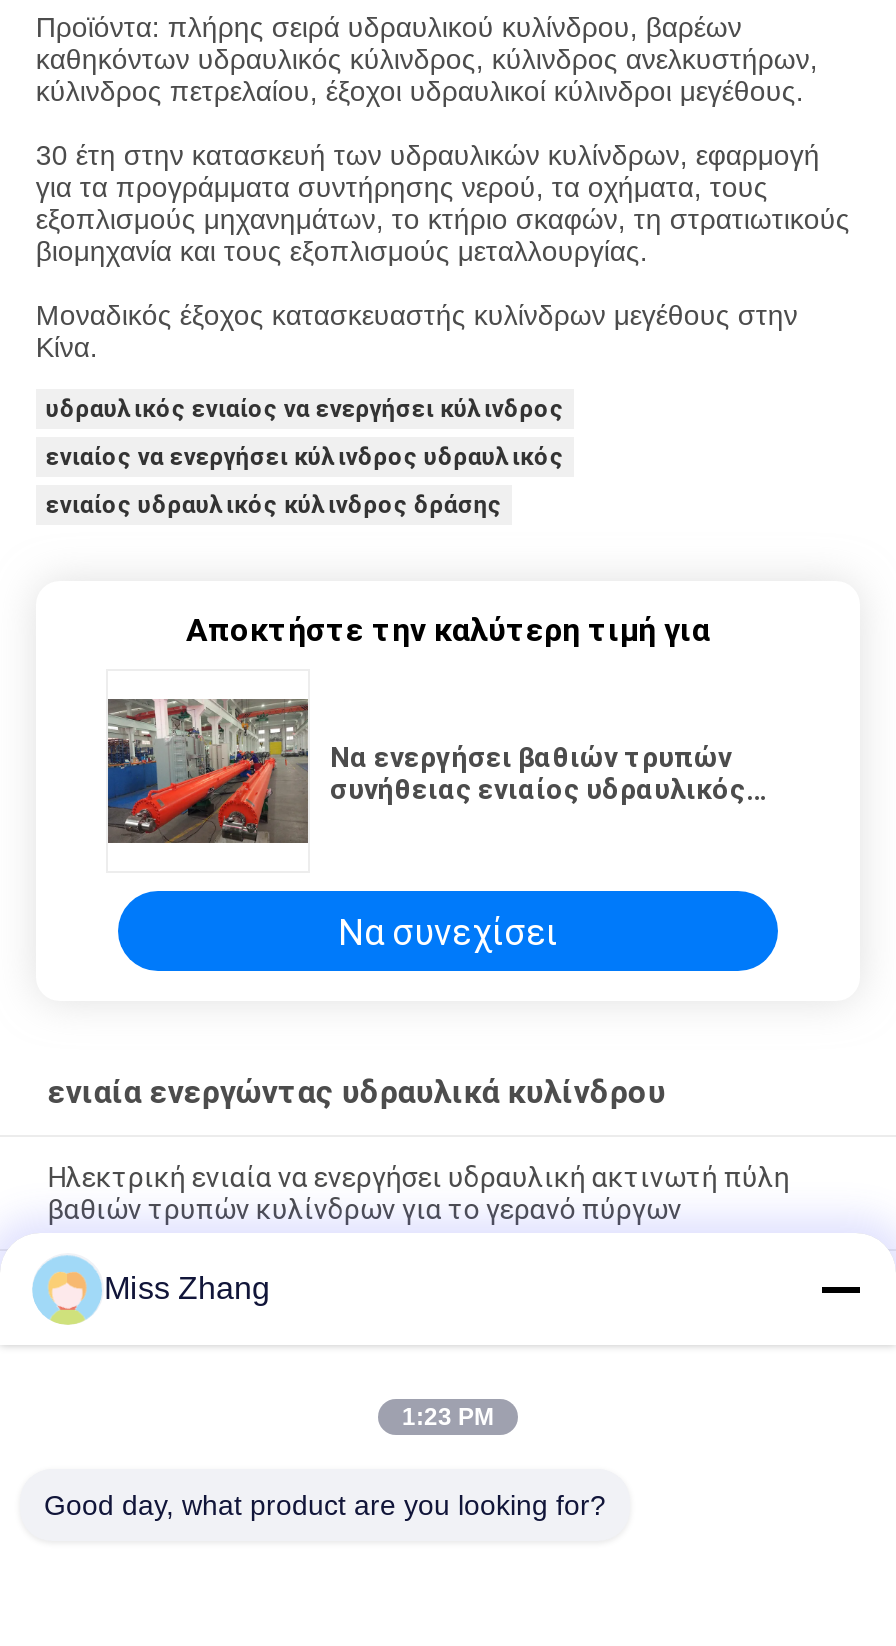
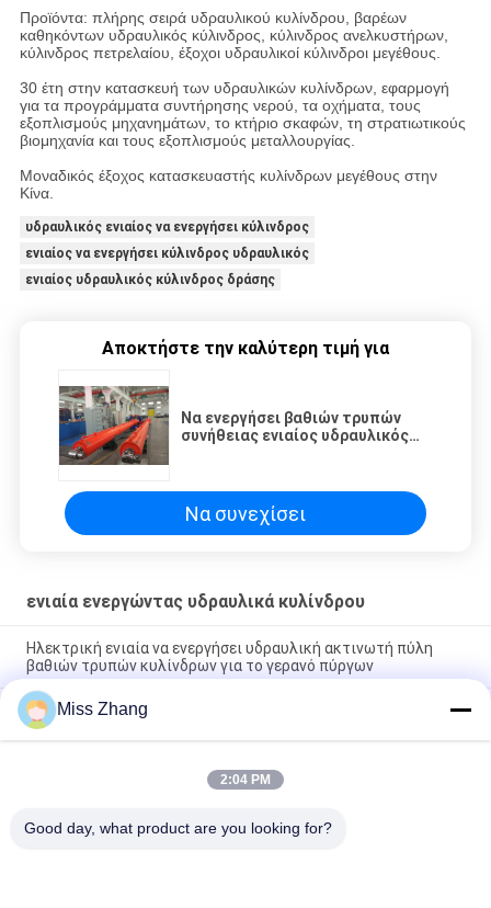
- 1:23 PM
+ 2:04 PM
